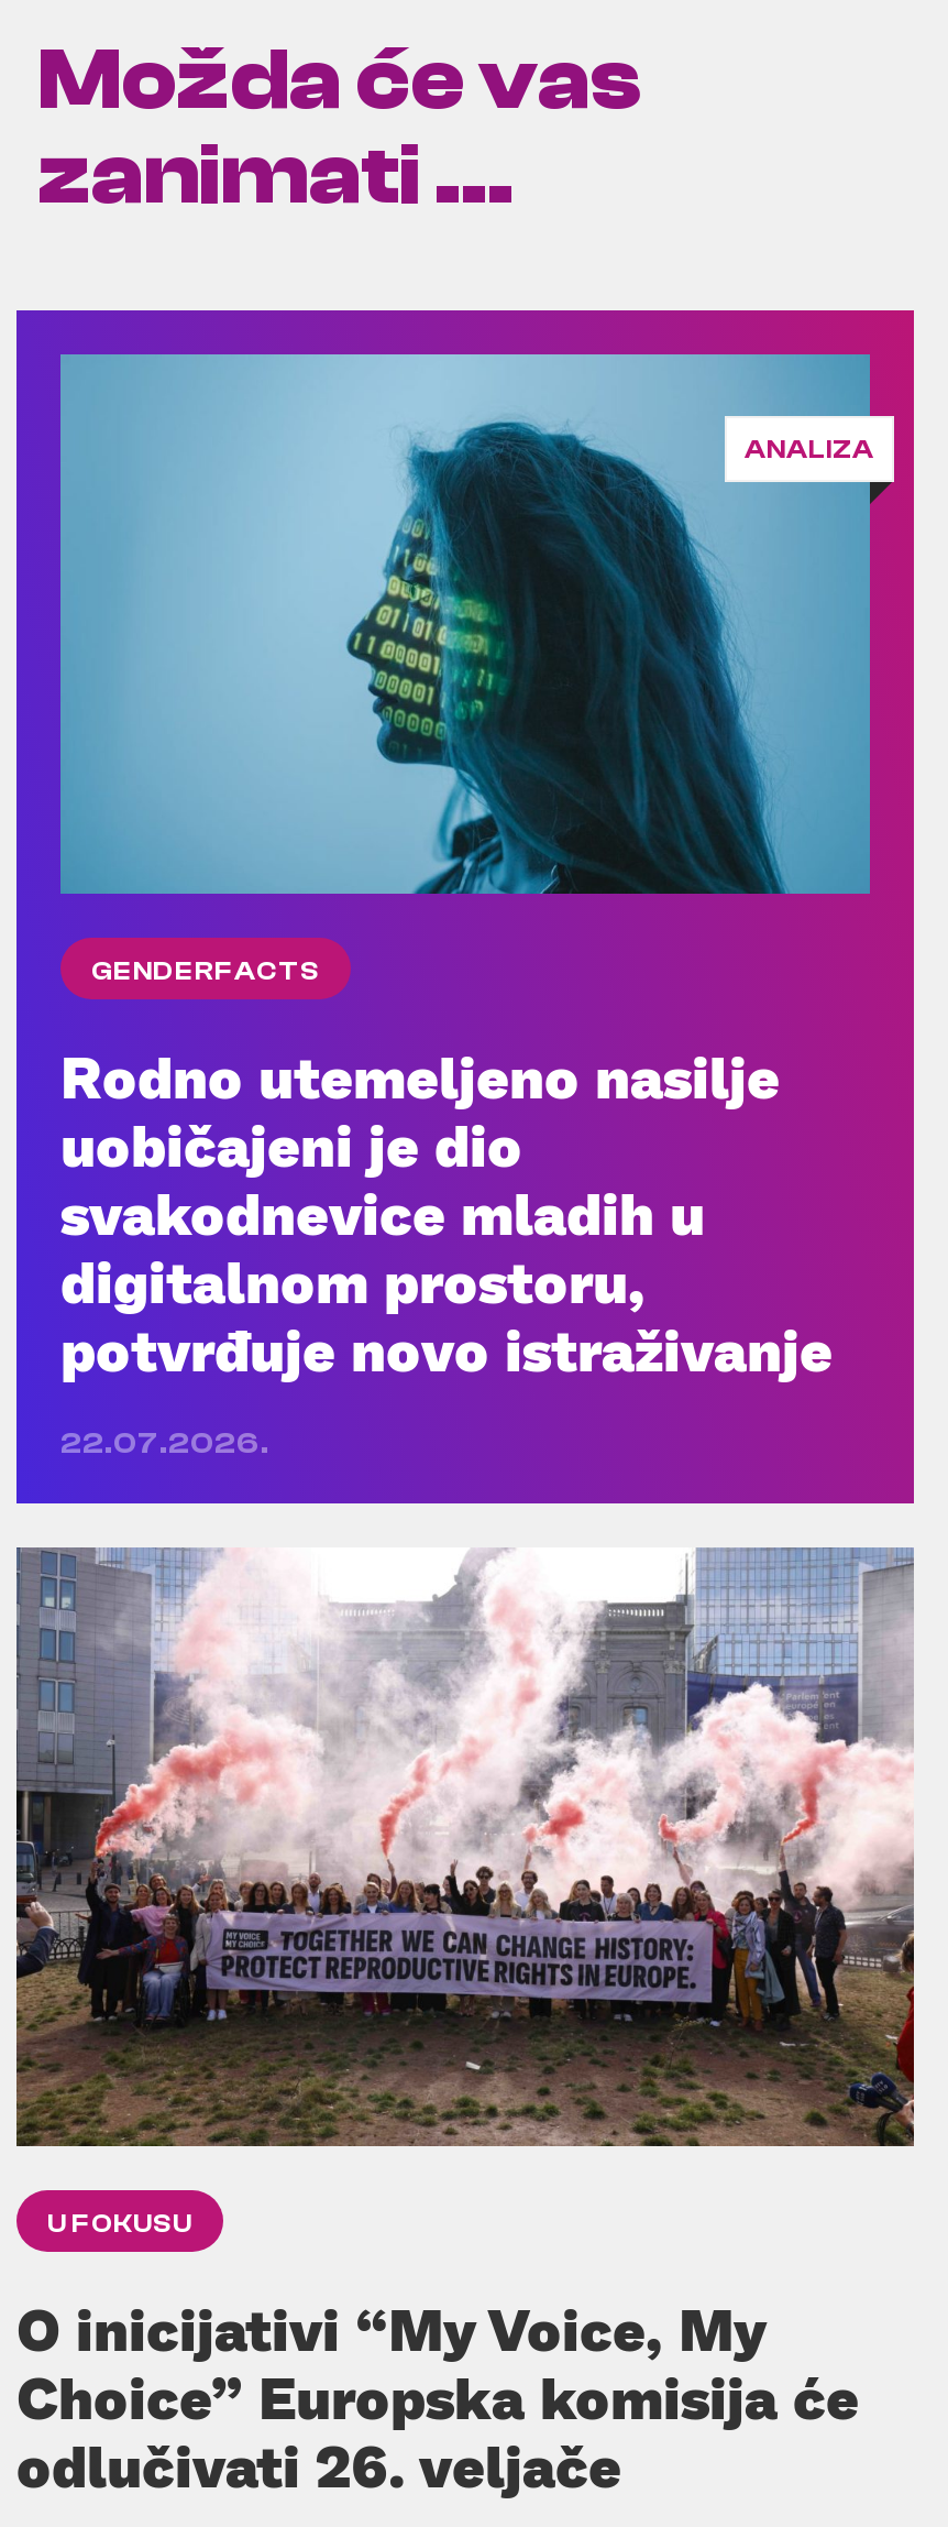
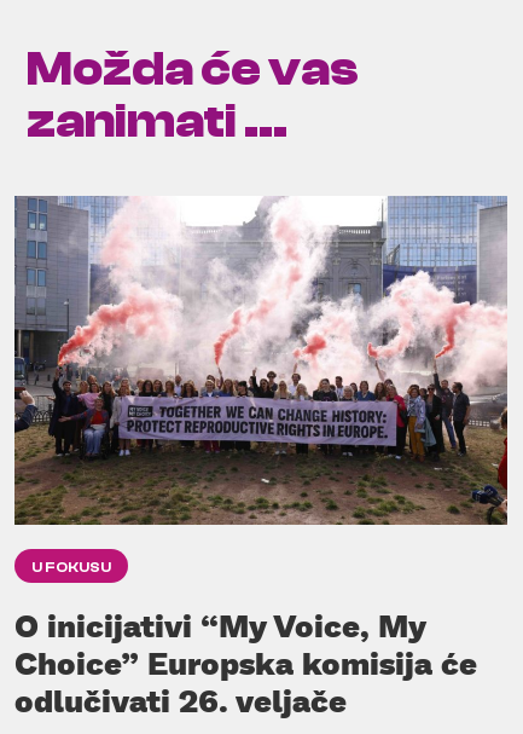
- [image]
- ANALIZA

- GENDERFACTS
- Rodno utemeljeno nasilje
- uobičajeni je dio
- svakodnevice mladih u
- digitalnom prostoru,
- potvrđuje novo istraživanje
- 22.07.2026.
